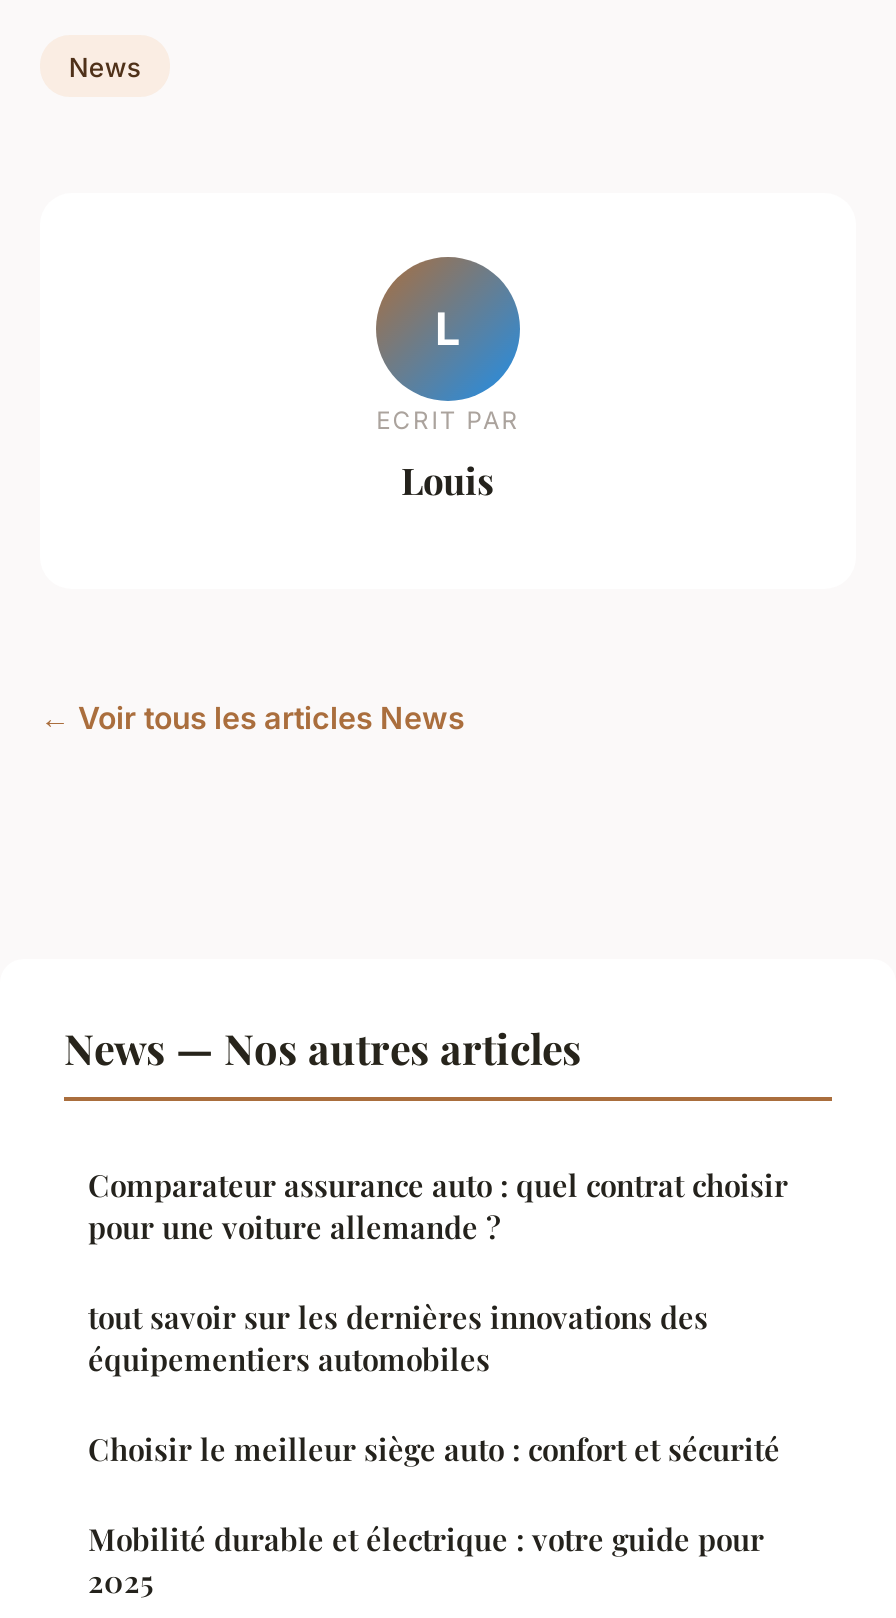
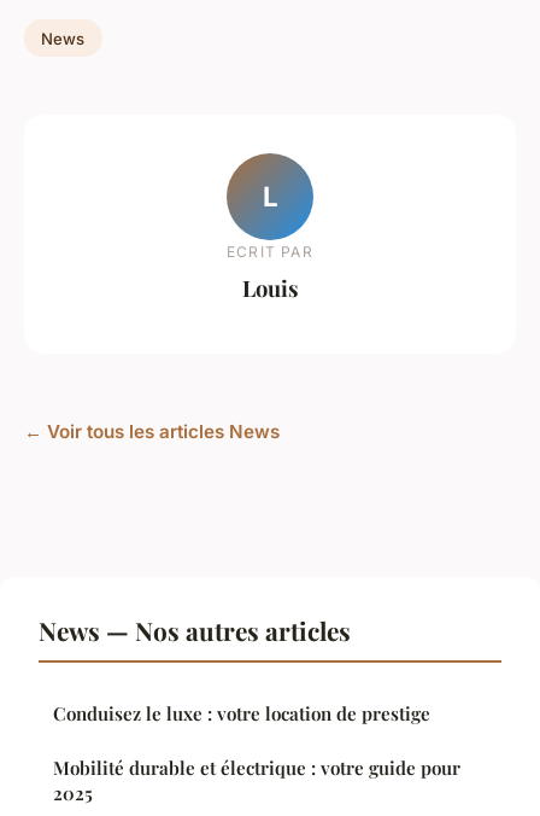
- Comparateur assurance auto : quel contrat choisir
- pour une voiture allemande ?
- tout savoir sur les dernières innovations des
- équipementiers automobiles
- Choisir le meilleur siège auto : confort et sécurité
+ Conduisez le luxe : votre location de prestige
